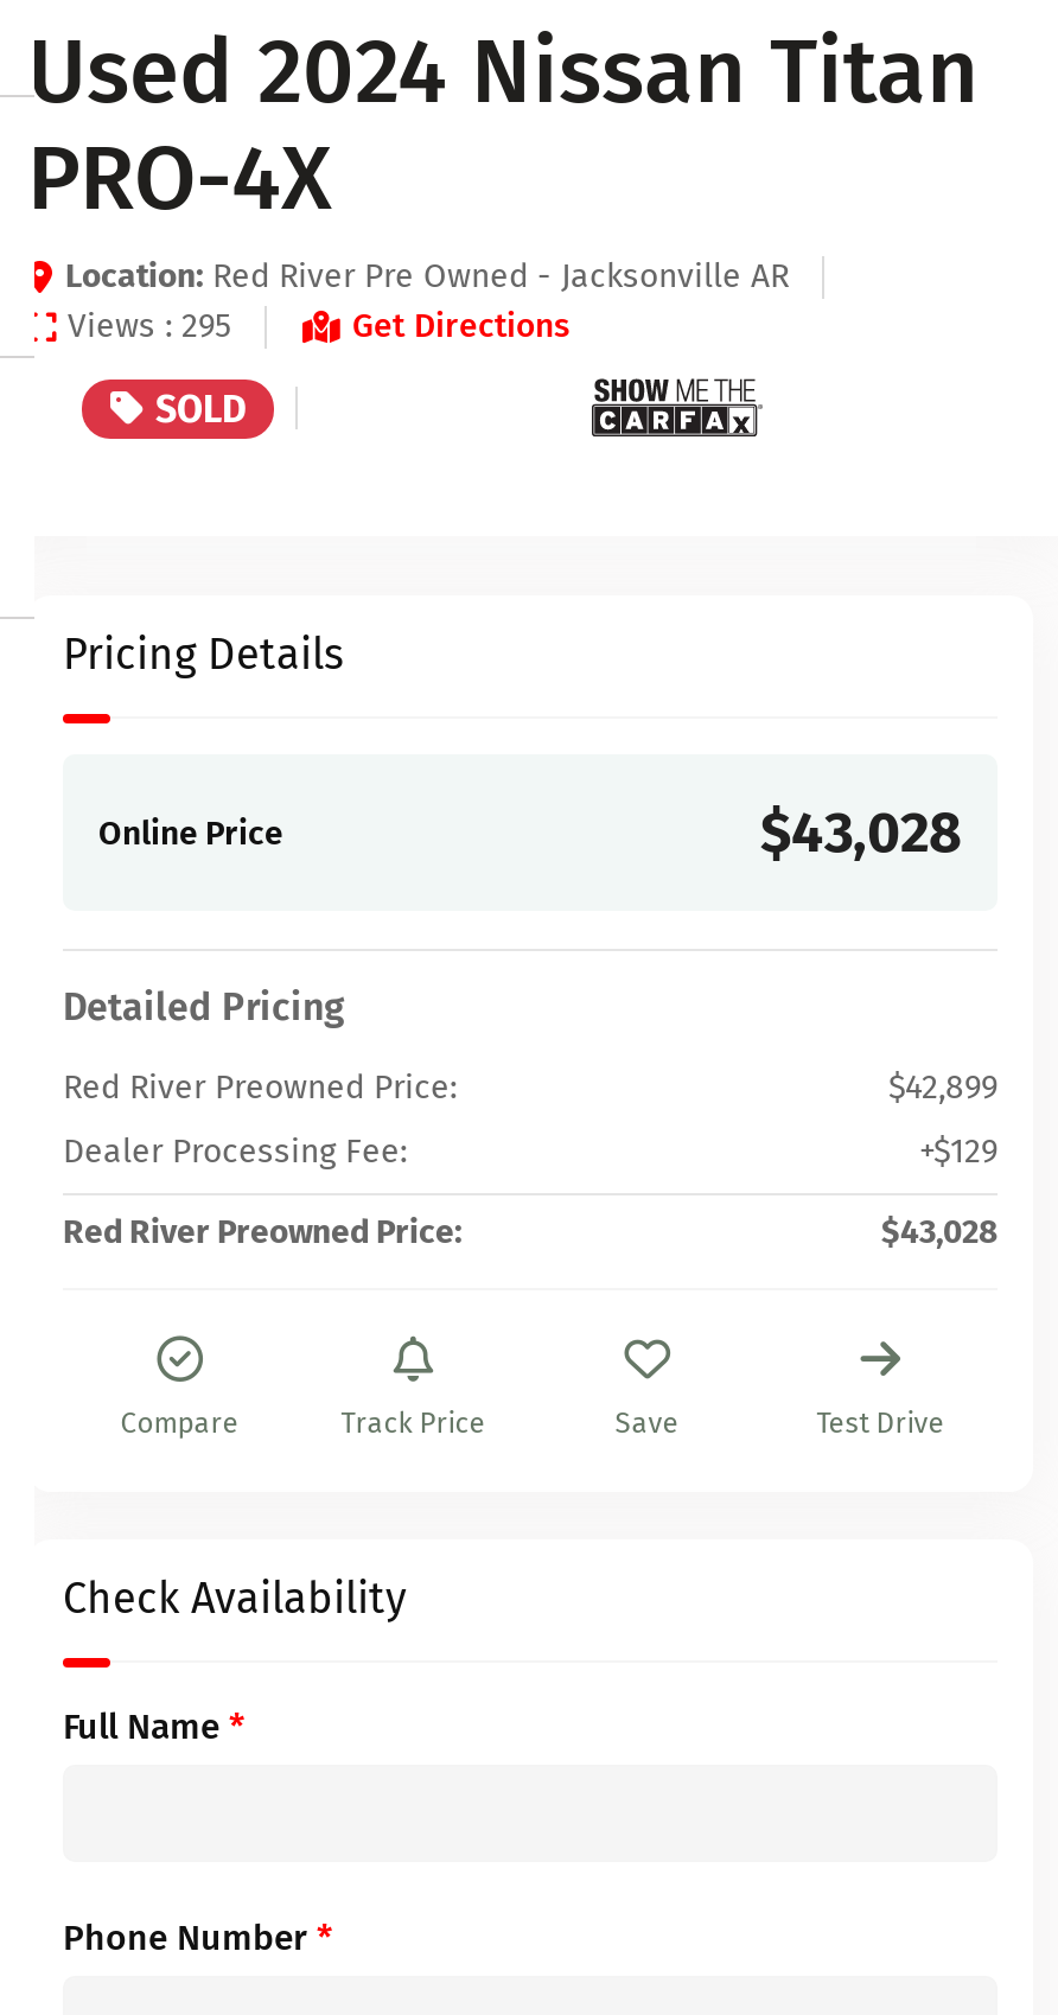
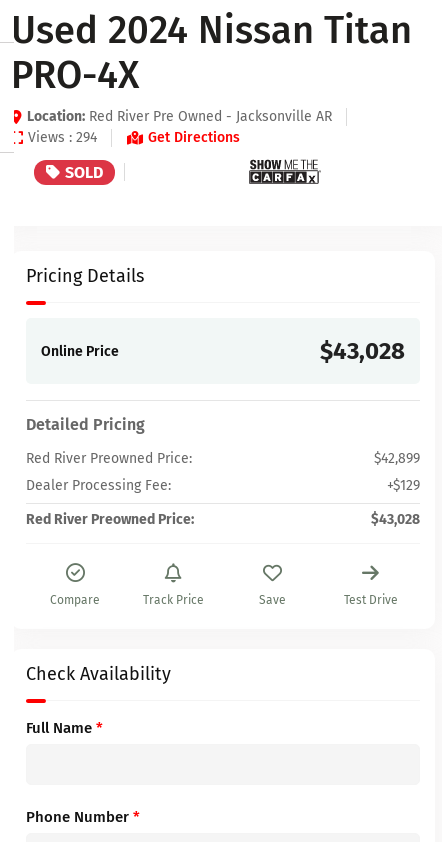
- Views : 295
+ Views : 294
